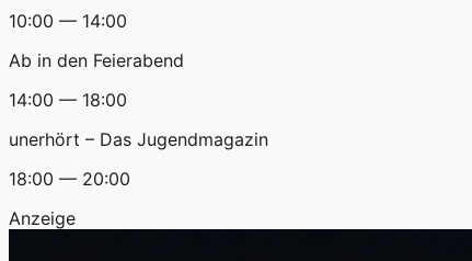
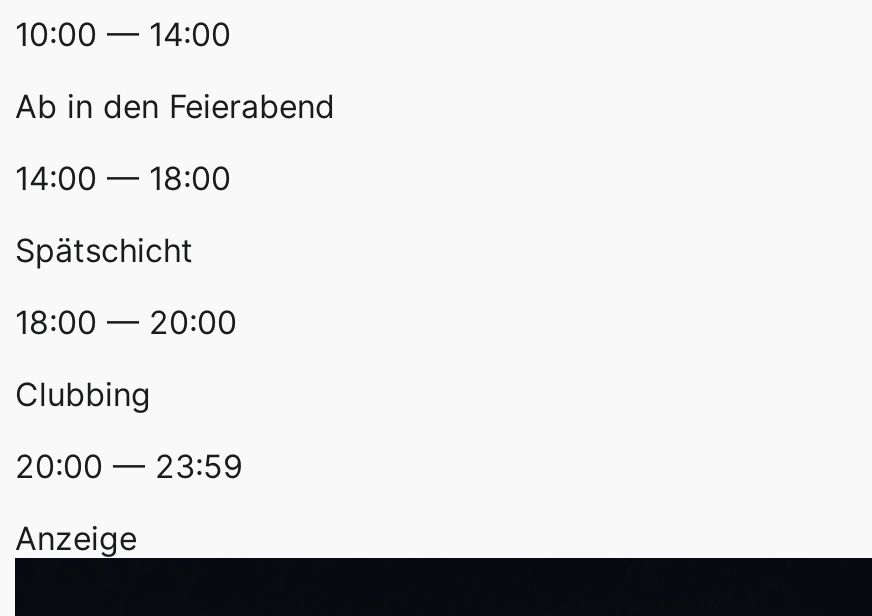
- unerhört – Das Jugendmagazin
+ Spätschicht

+ Clubbing
+ 20:00 — 23:59
